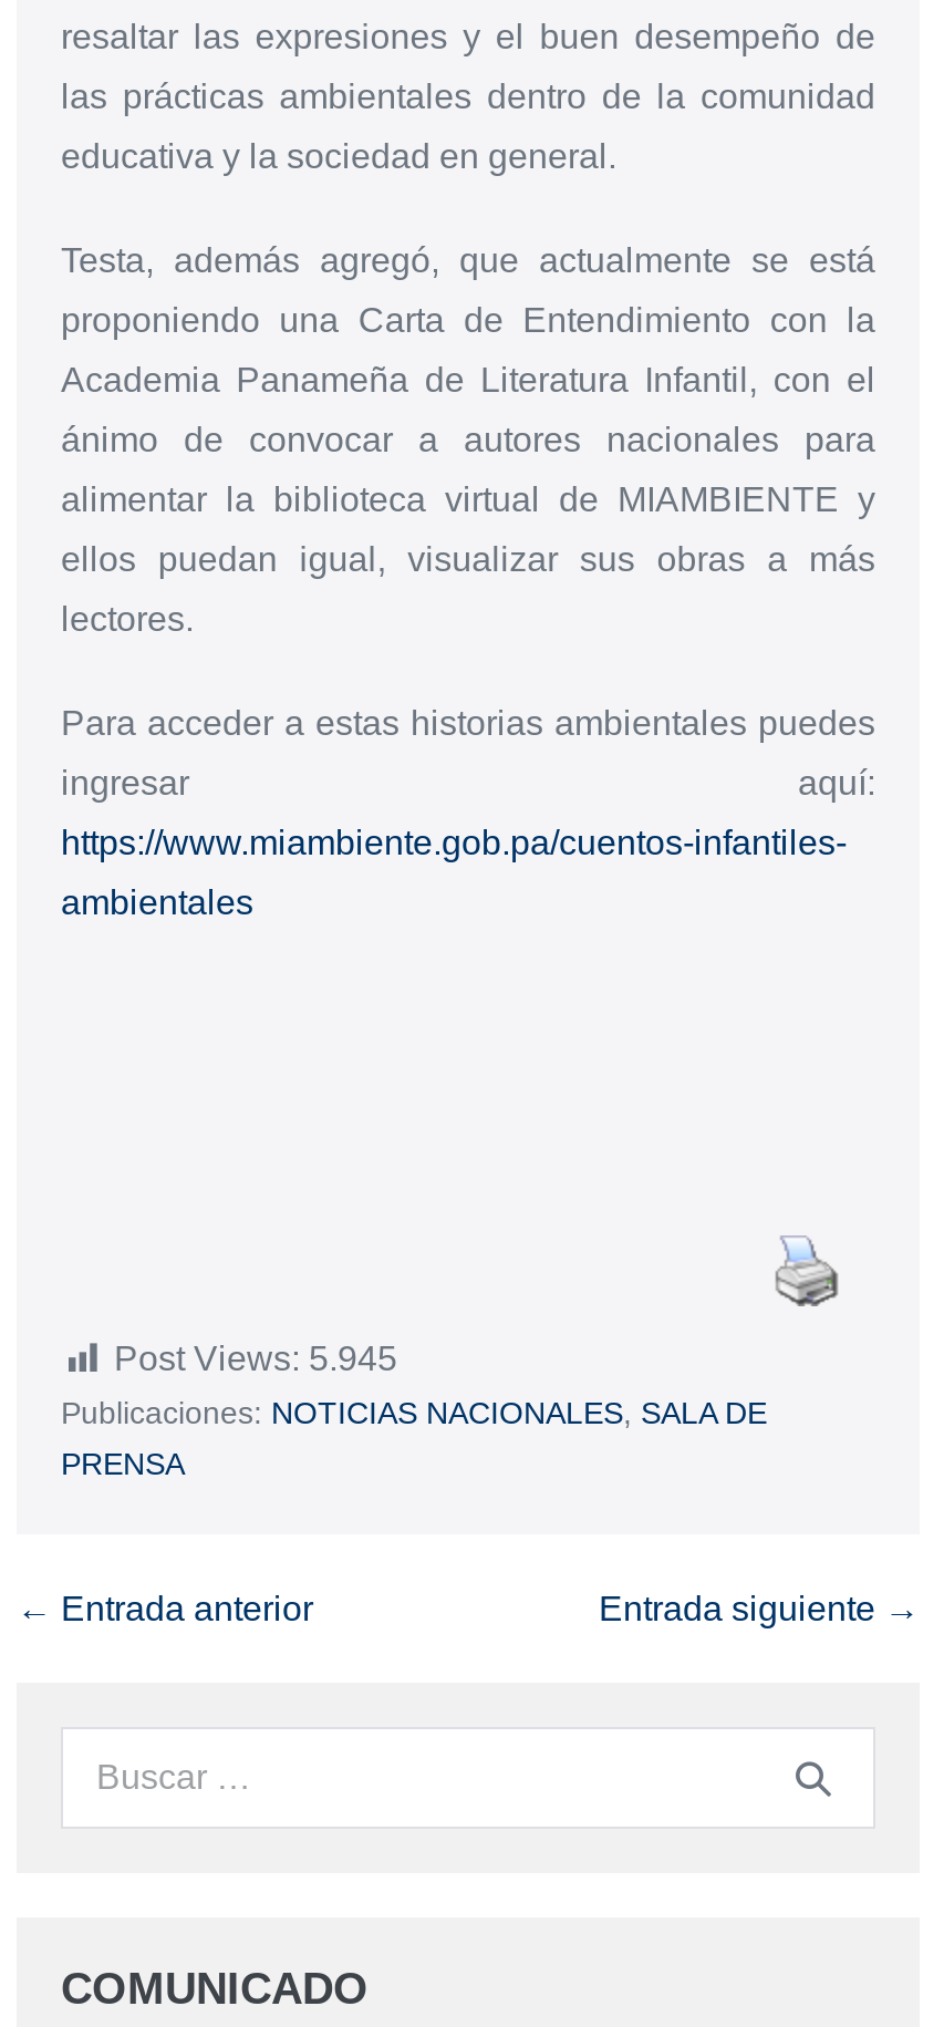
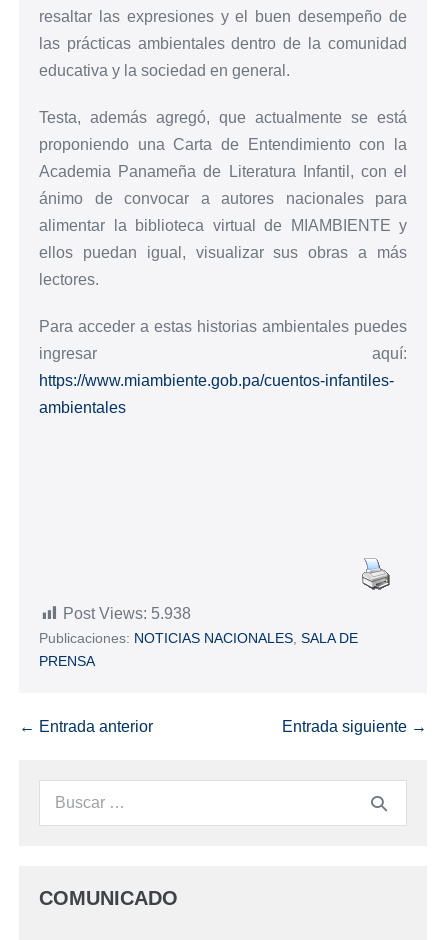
- Post Views: 5.945
+ Post Views: 5.938
